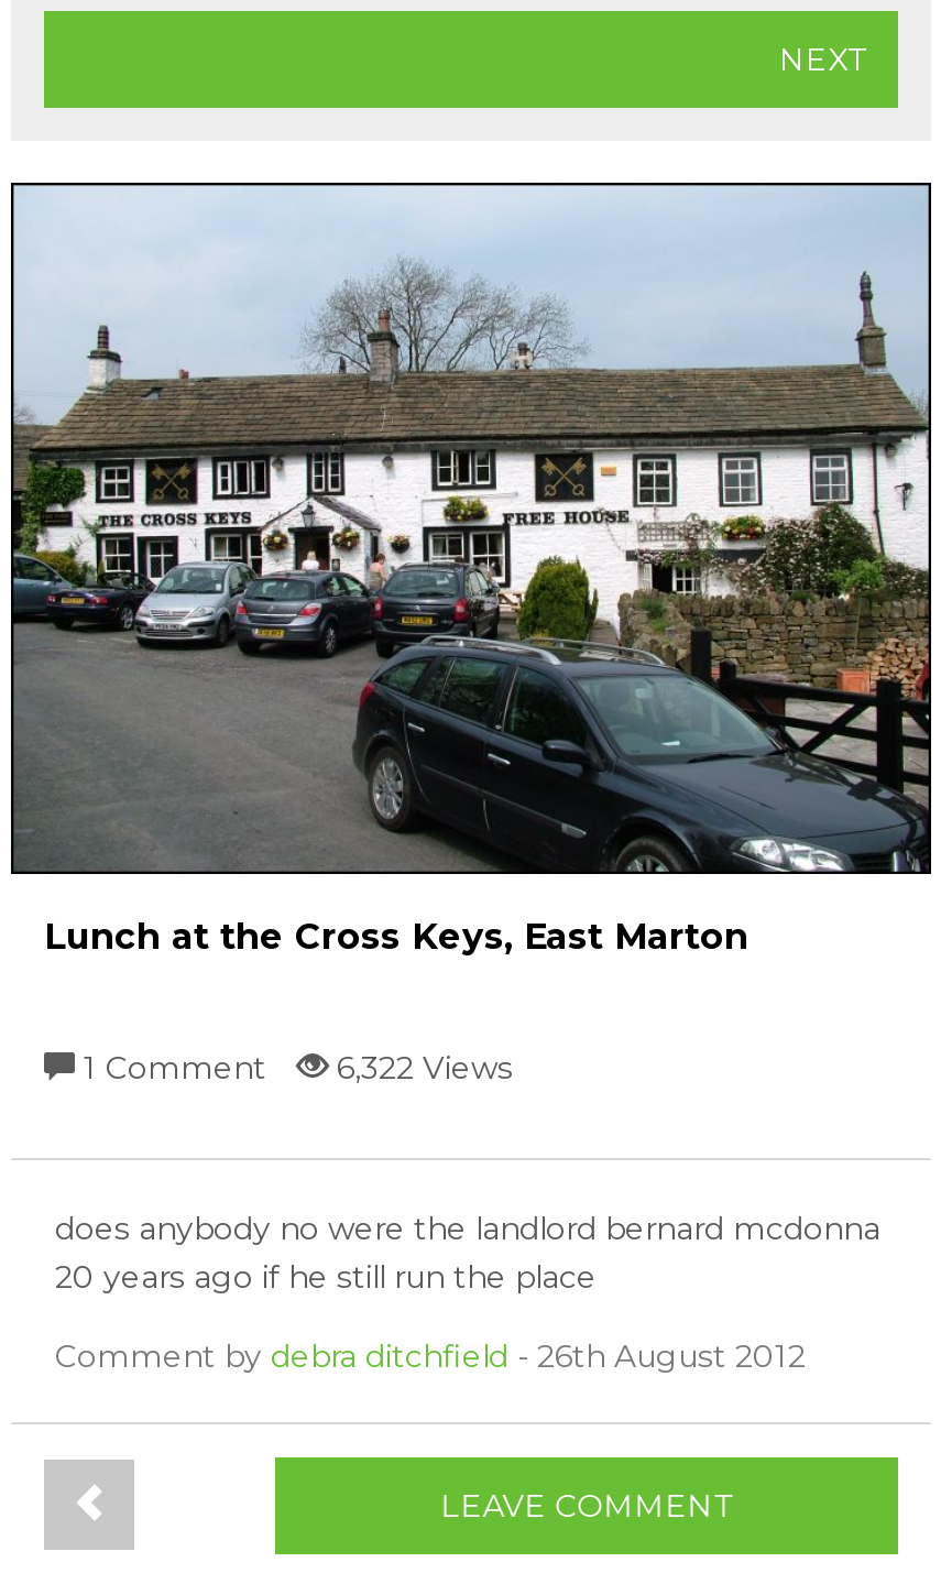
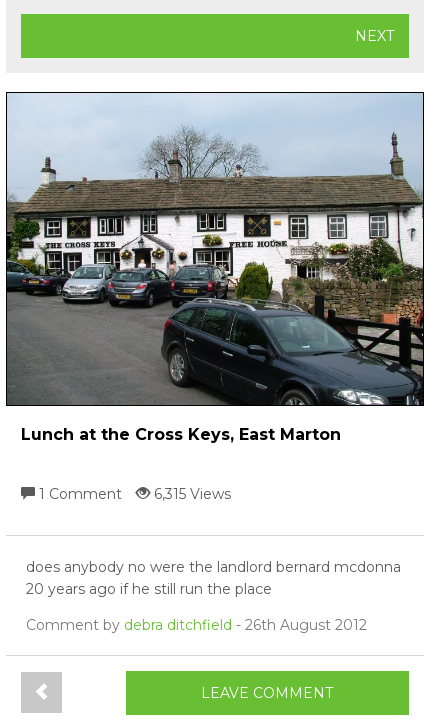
- 1 Comment 6,322 Views
+ 1 Comment 6,315 Views
